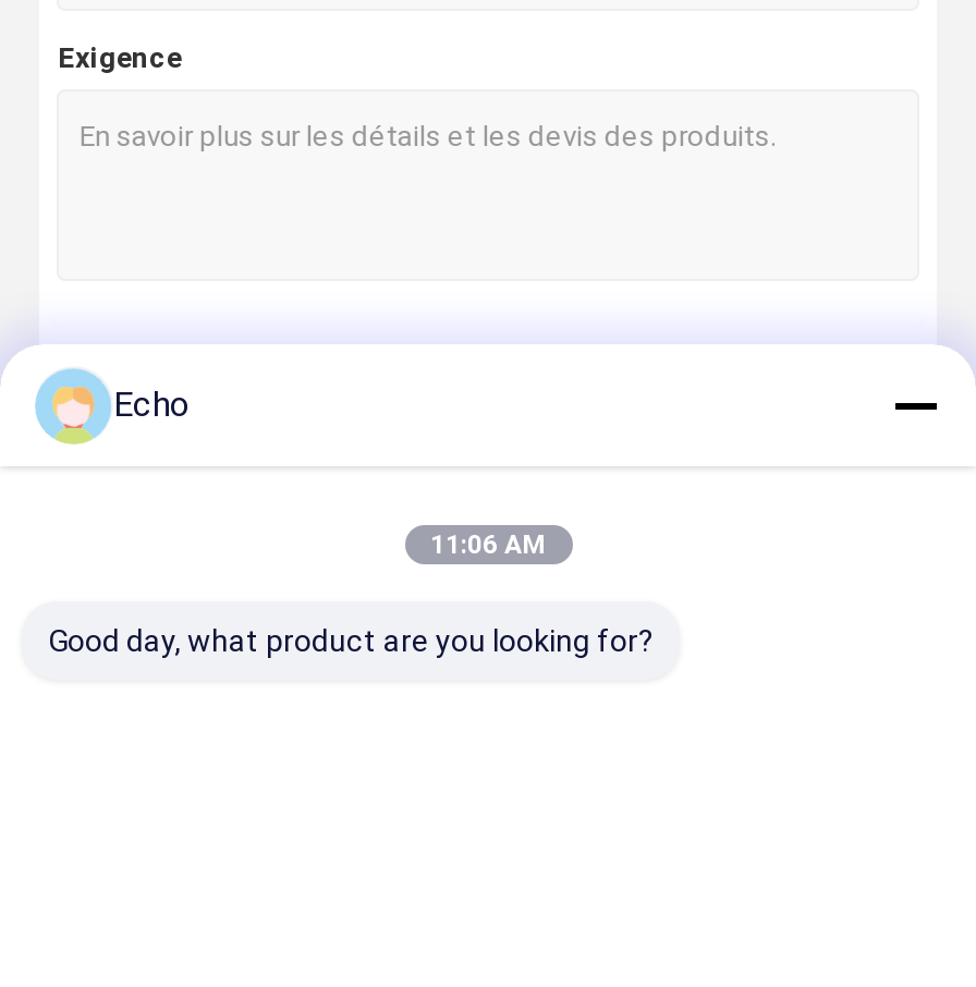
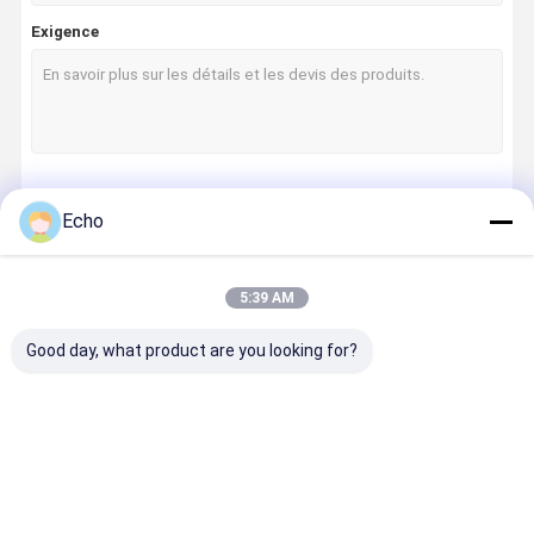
- 11:06 AM
+ 5:39 AM
